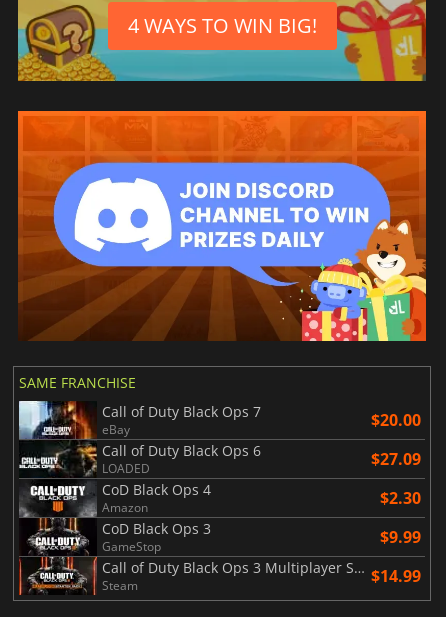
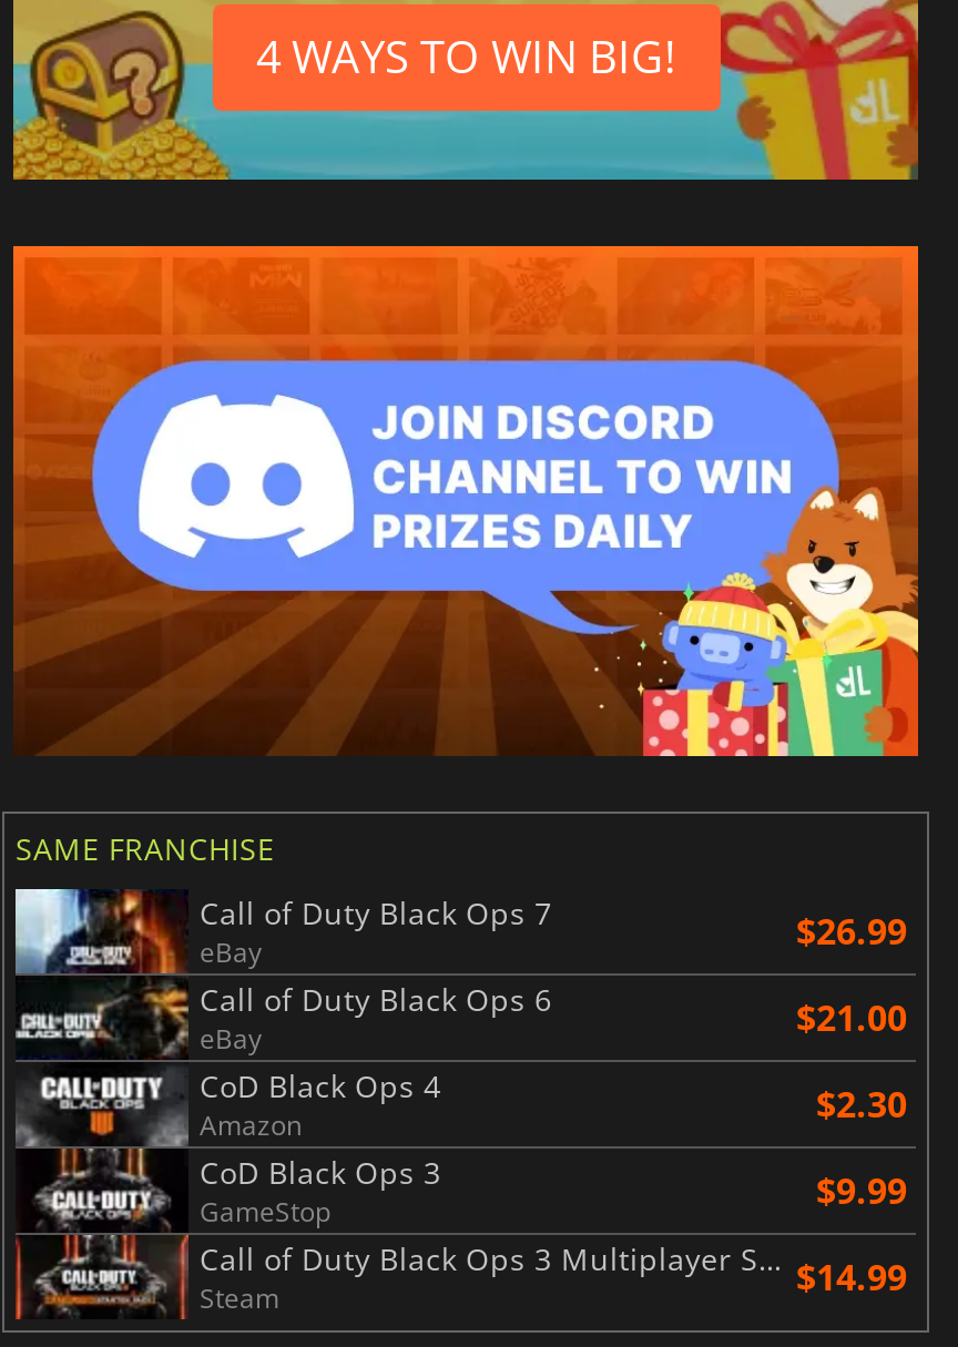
- $20.00
+ $26.99

- LOADED
- $27.09
+ eBay
+ $21.00
